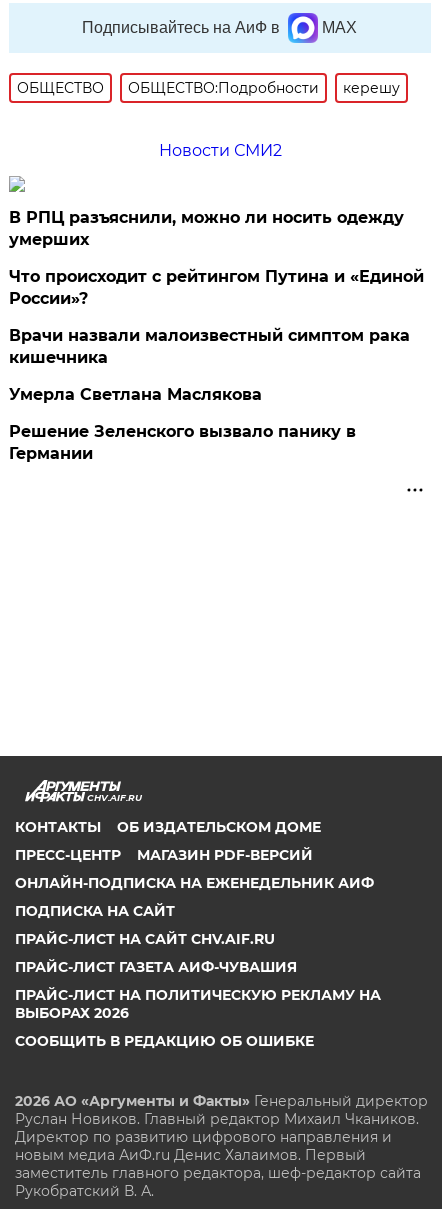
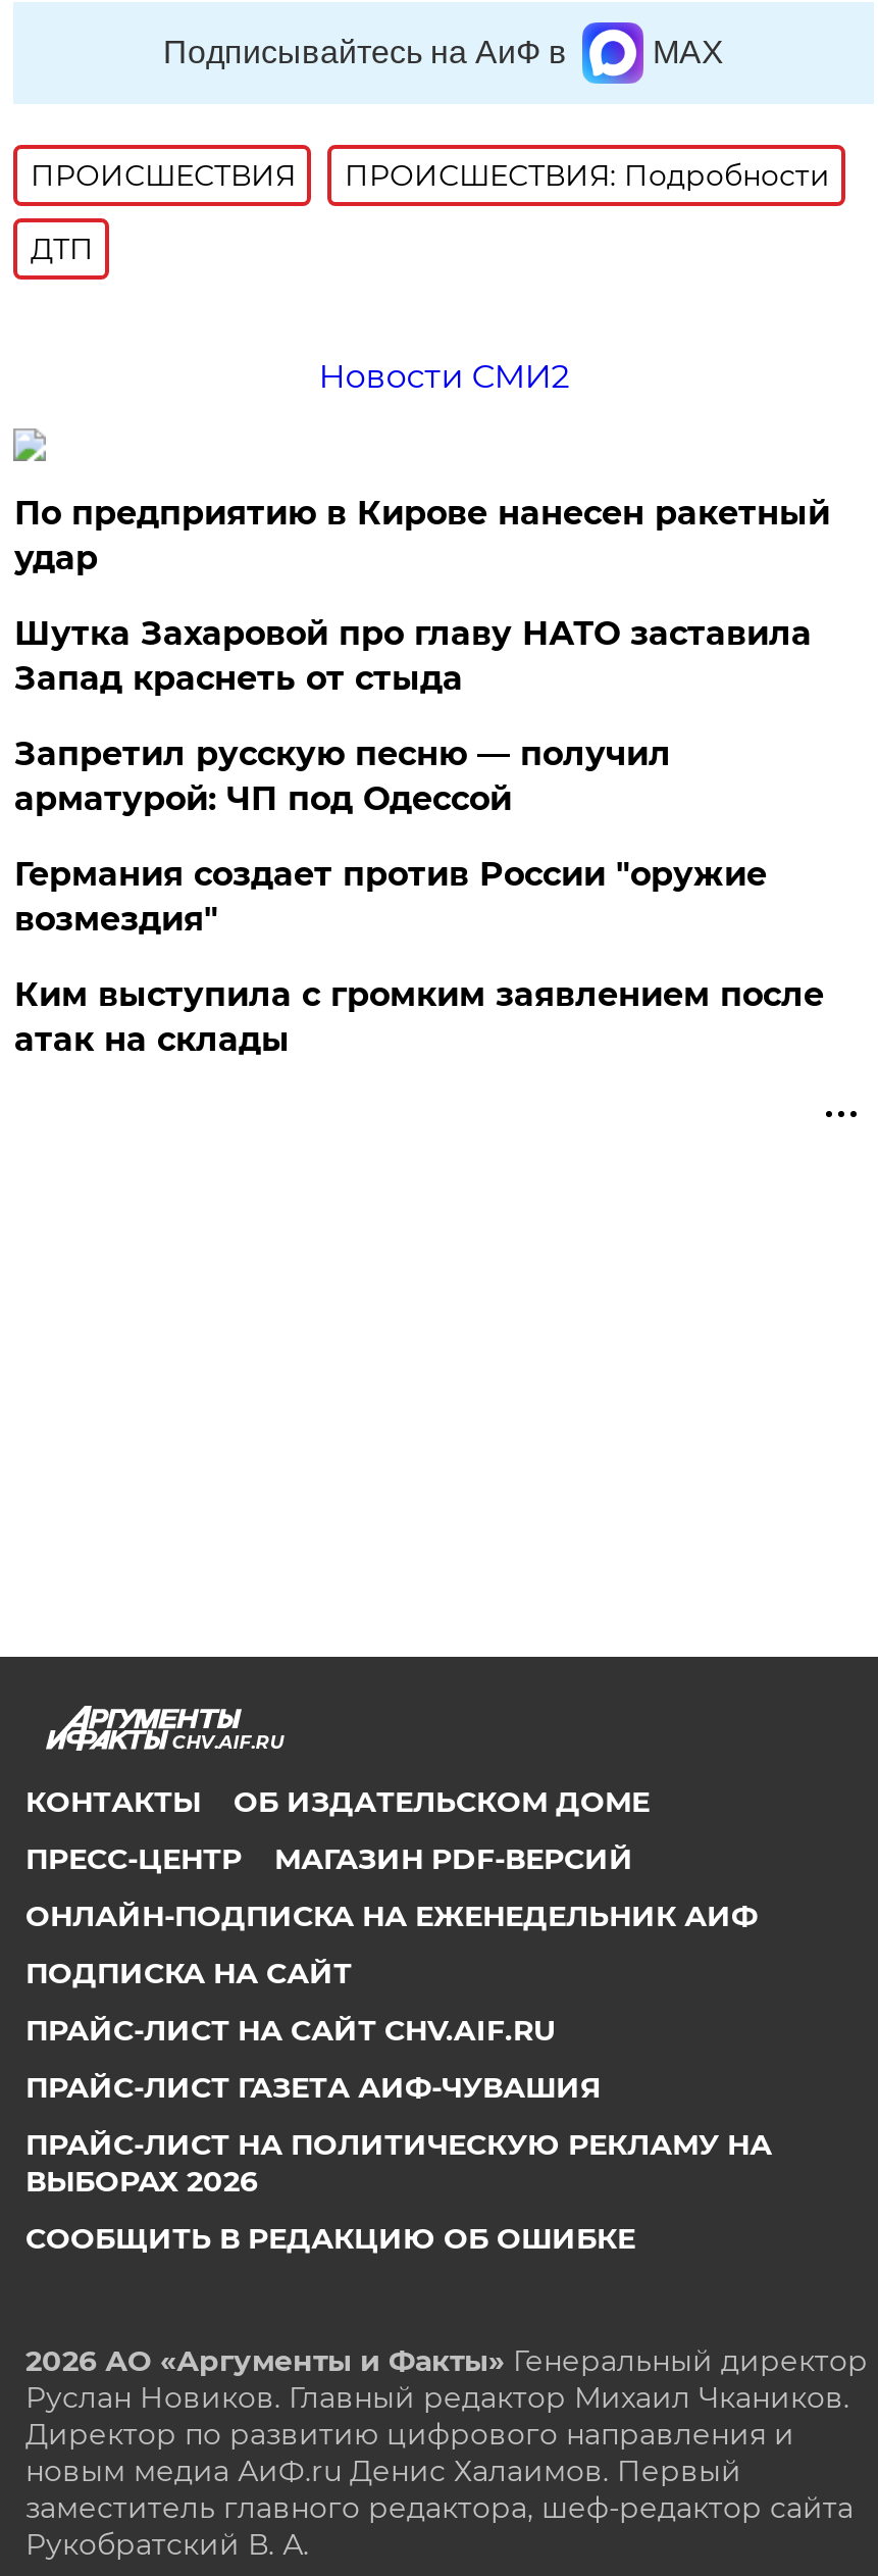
- ОБЩЕСТВО
- ОБЩЕСТВО:Подробности
- керешу
+ ПРОИСШЕСТВИЯ
+ ПРОИСШЕСТВИЯ: Подробности
+ ДТП

- В РПЦ разъяснили, можно ли носить одежду
- умерших
+ По предприятию в Кирове нанесен ракетный
+ удар

- Что происходит с рейтингом Путина и «Единой
- России»?
+ Шутка Захаровой про главу НАТО заставила
+ Запад краснеть от стыда

- Врачи назвали малоизвестный симптом рака
- кишечника
+ Запретил русскую песню — получил
+ арматурой: ЧП под Одессой

- Умерла Светлана Маслякова
+ Германия создает против России "оружие
+ возмездия"

- Решение Зеленского вызвало панику в
- Германии
+ Ким выступила с громким заявлением после
+ атак на склады
